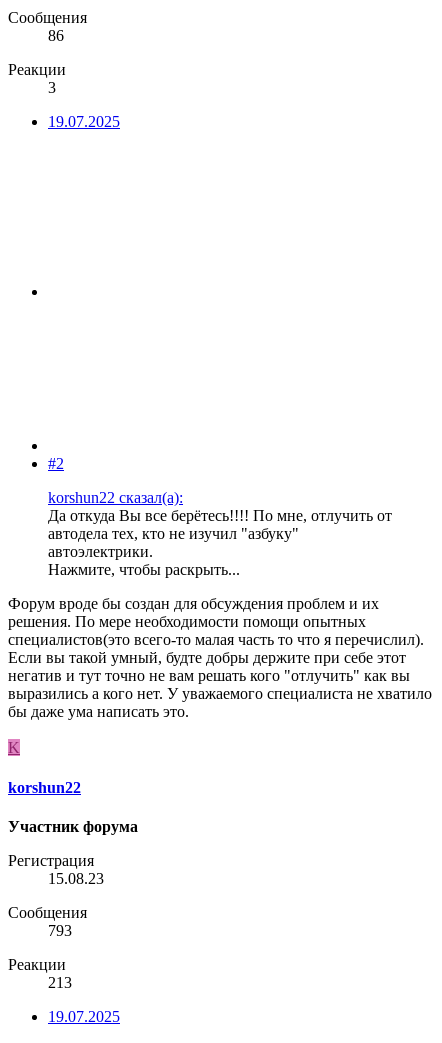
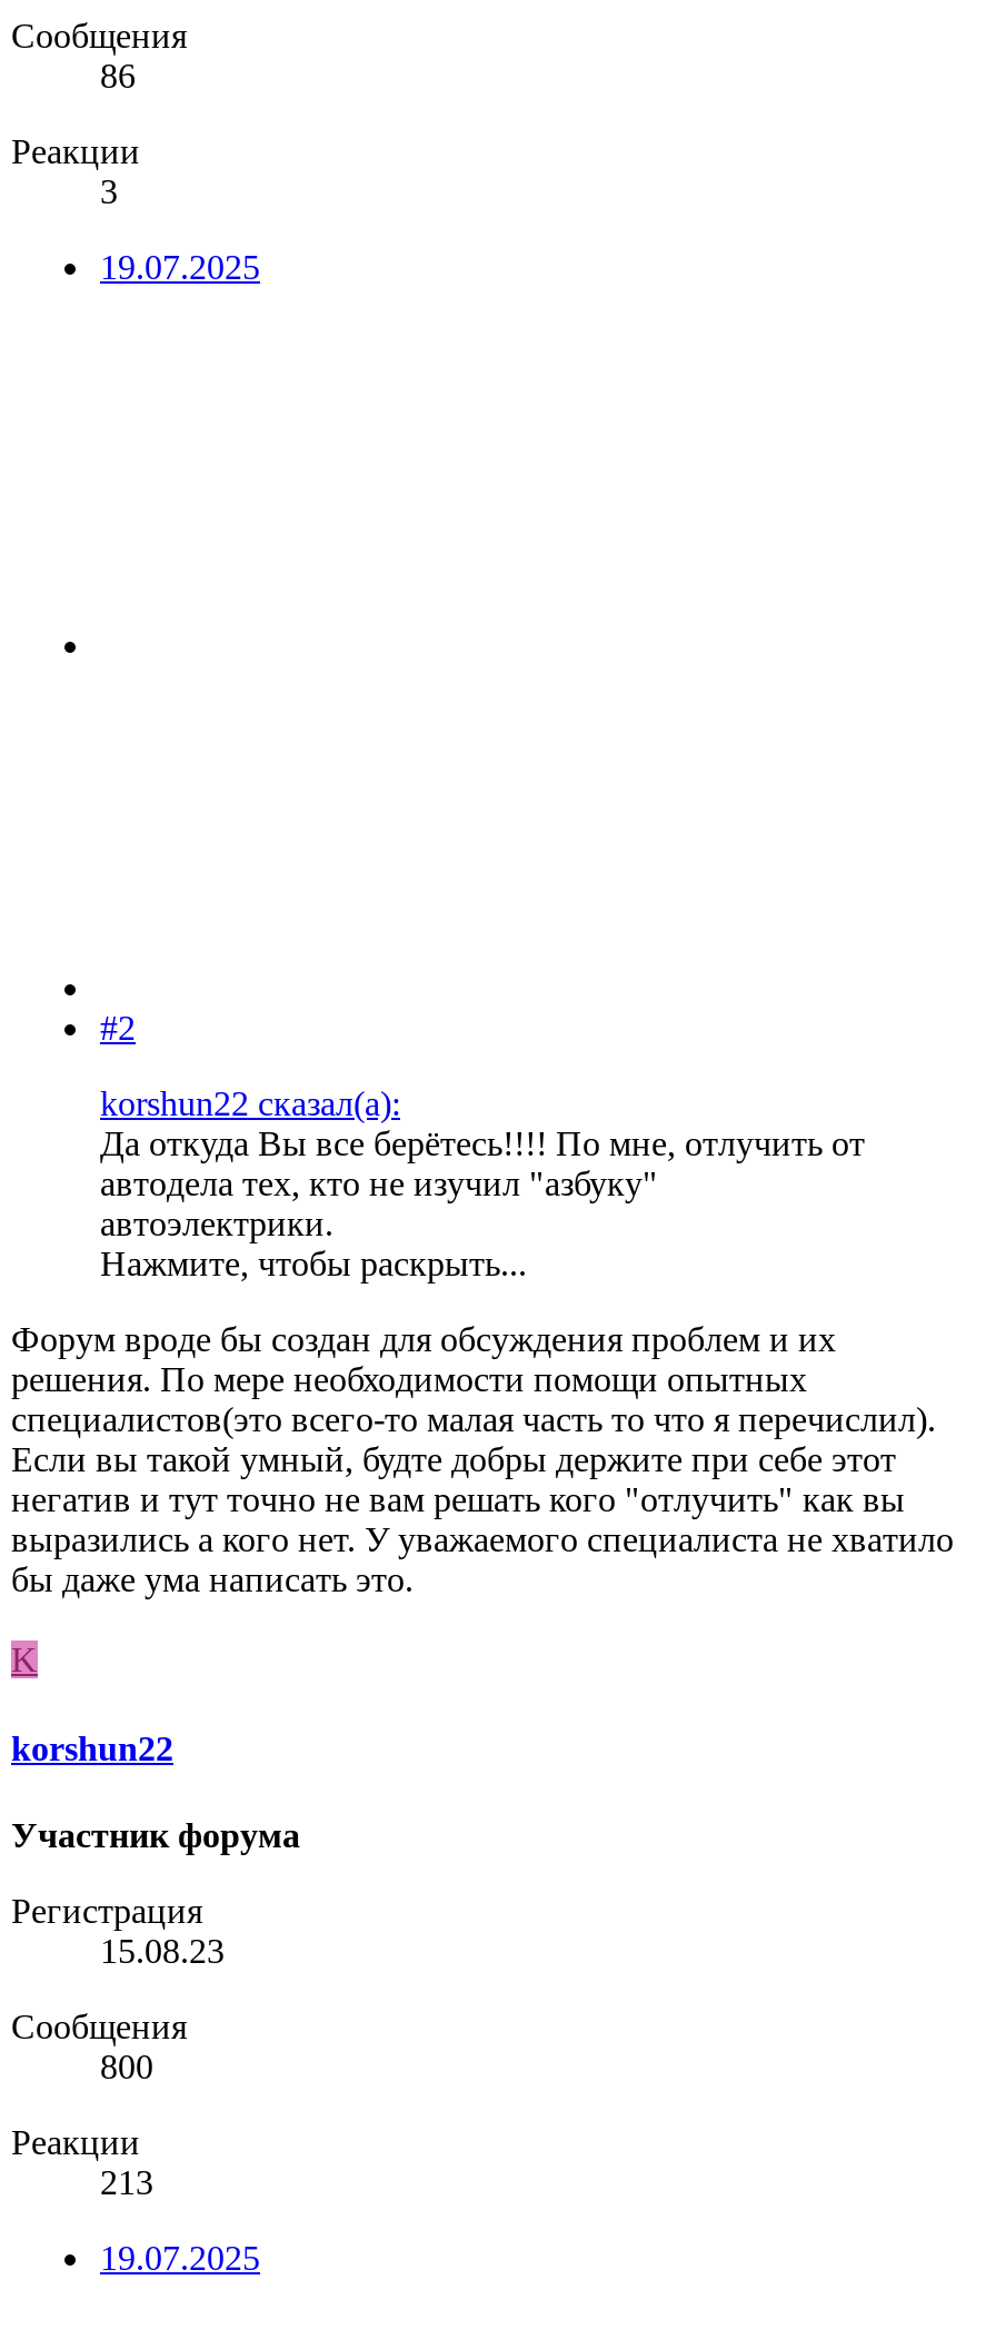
- 793
+ 800
